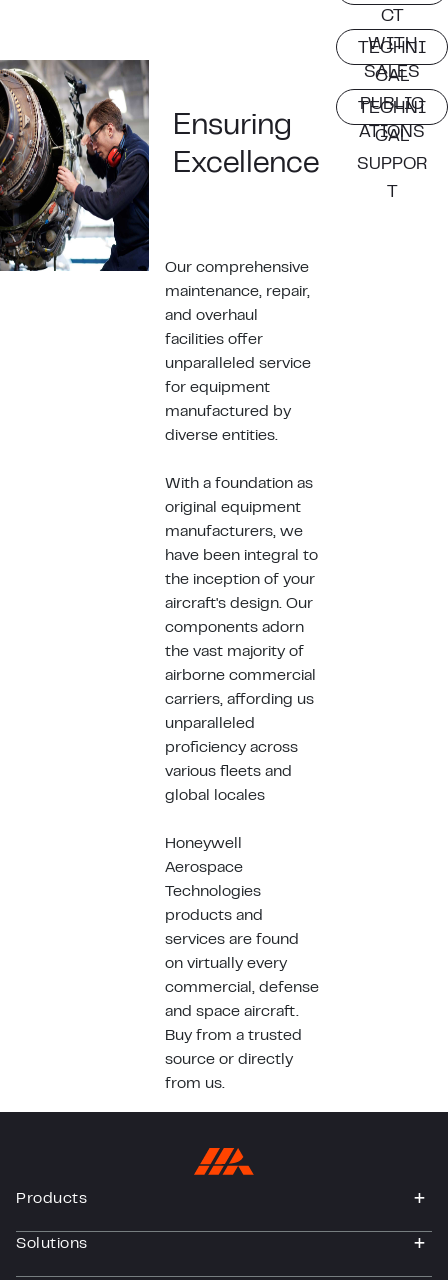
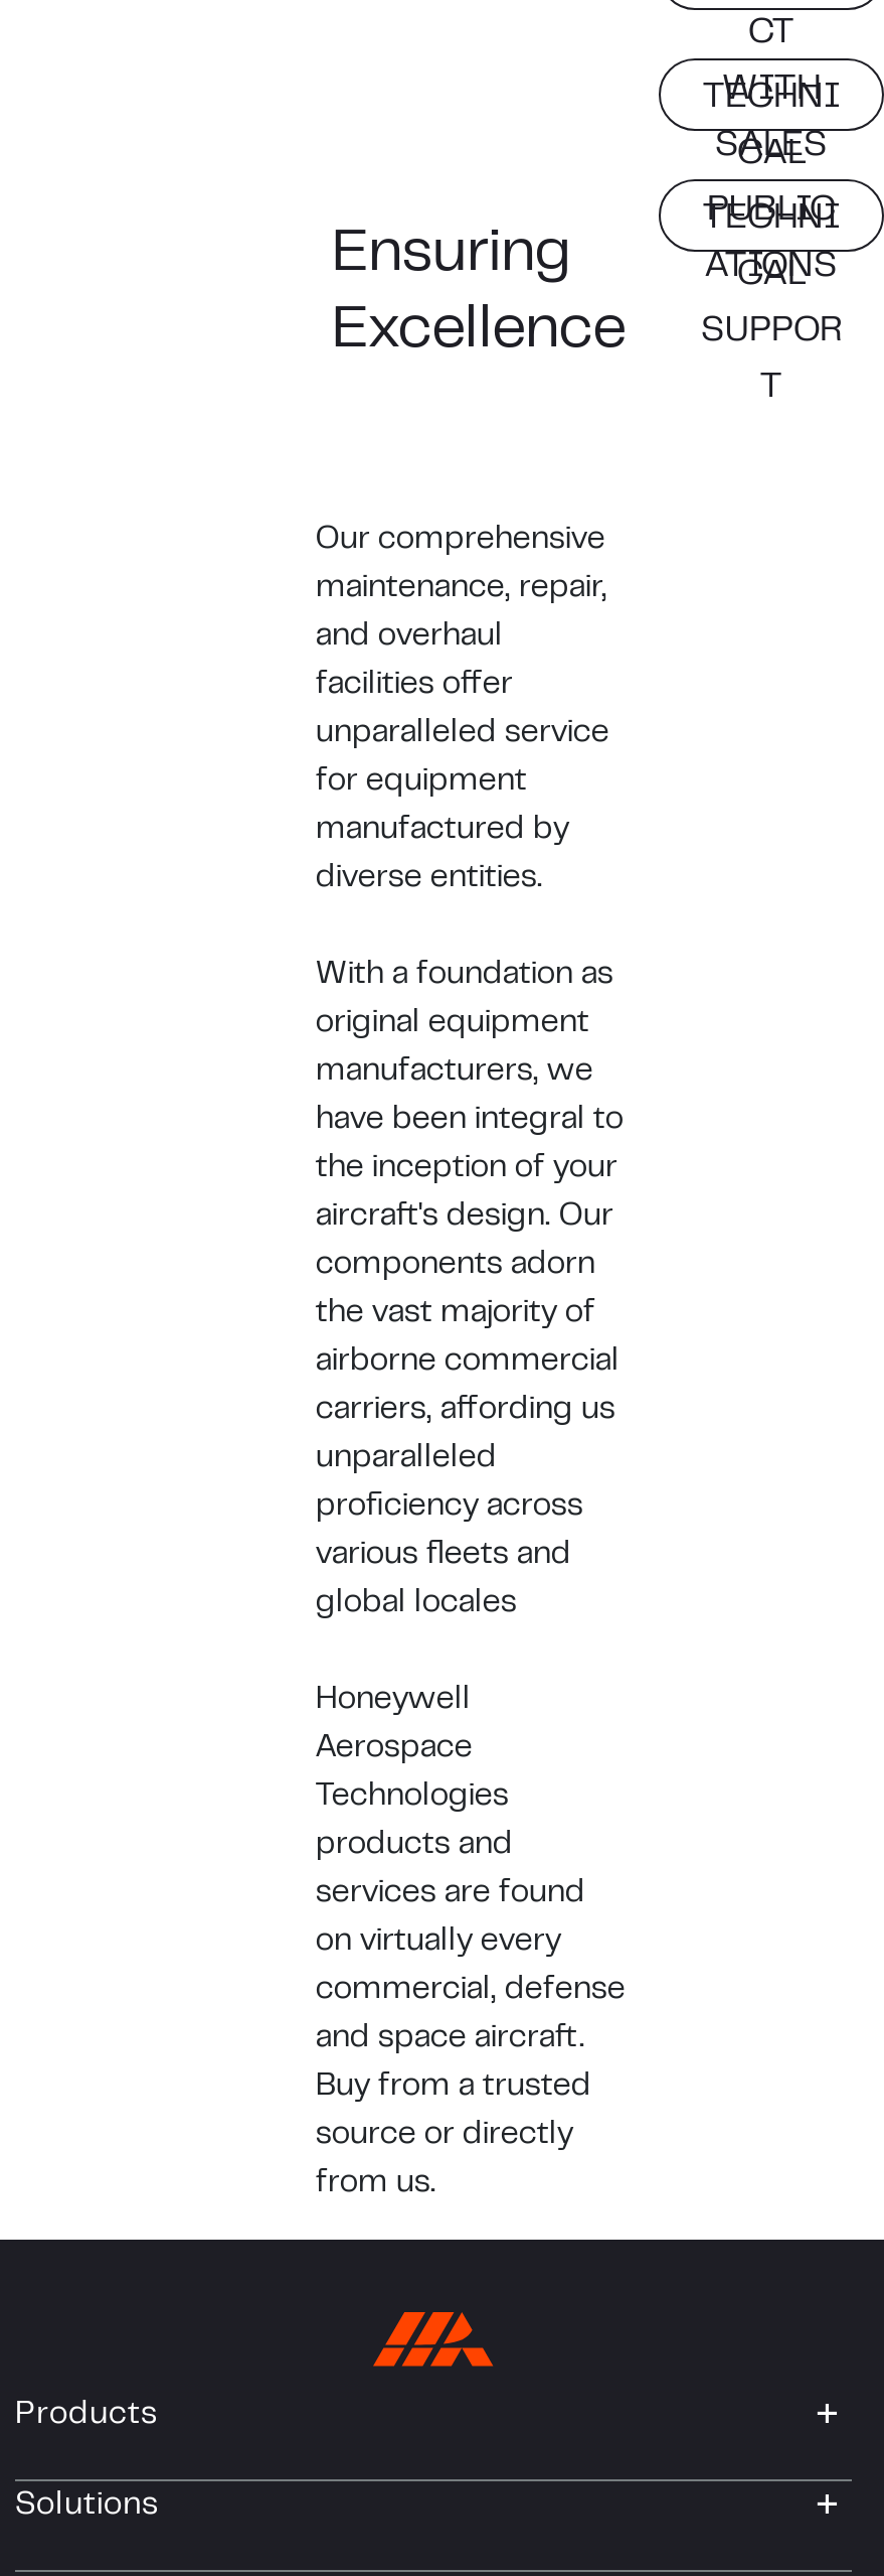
- [image]
